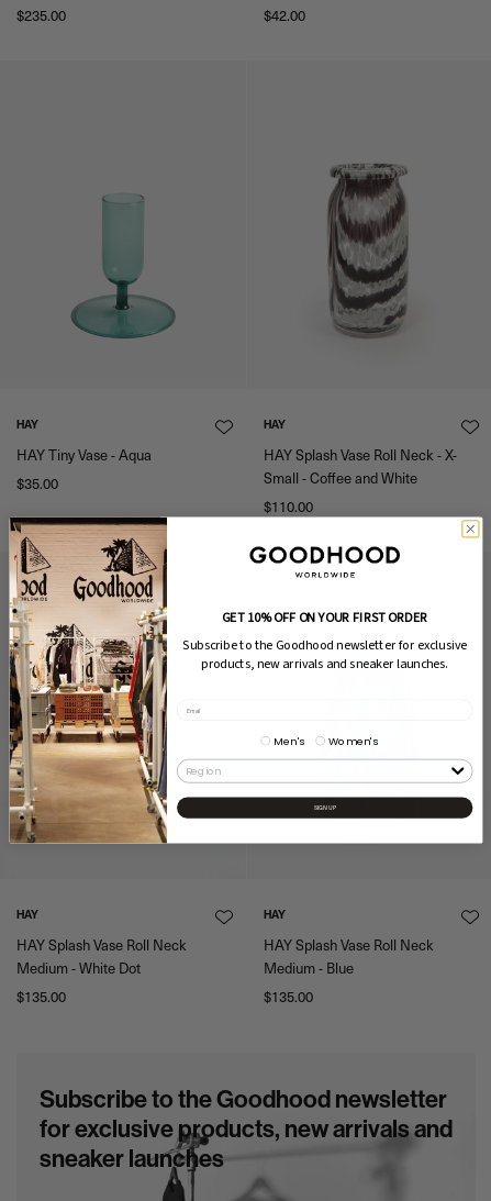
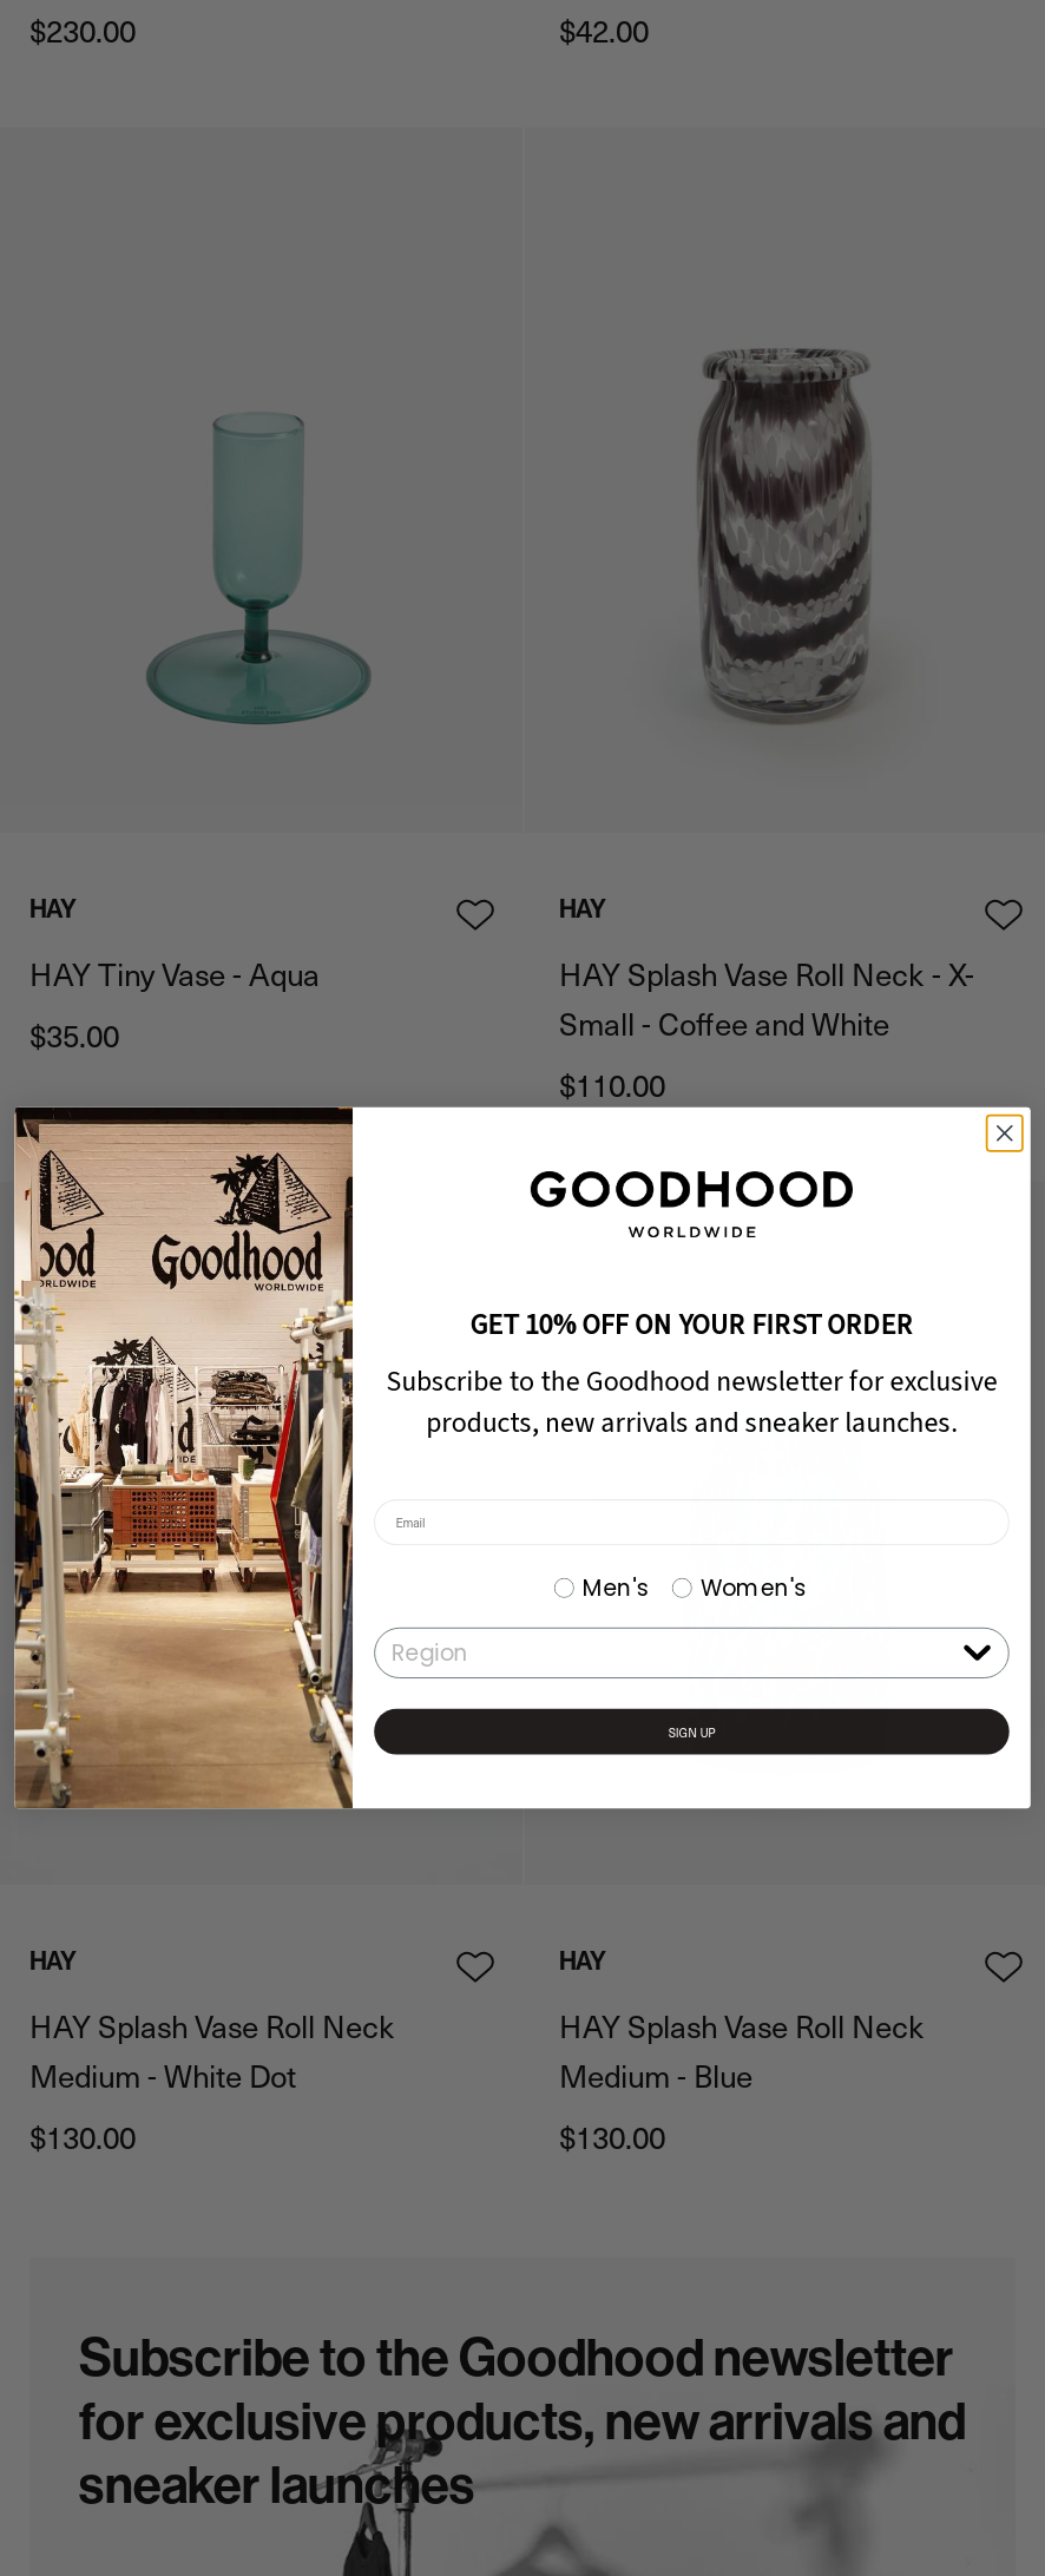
- $235.00
+ $230.00

- $135.00
+ $130.00

- $135.00
+ $130.00
